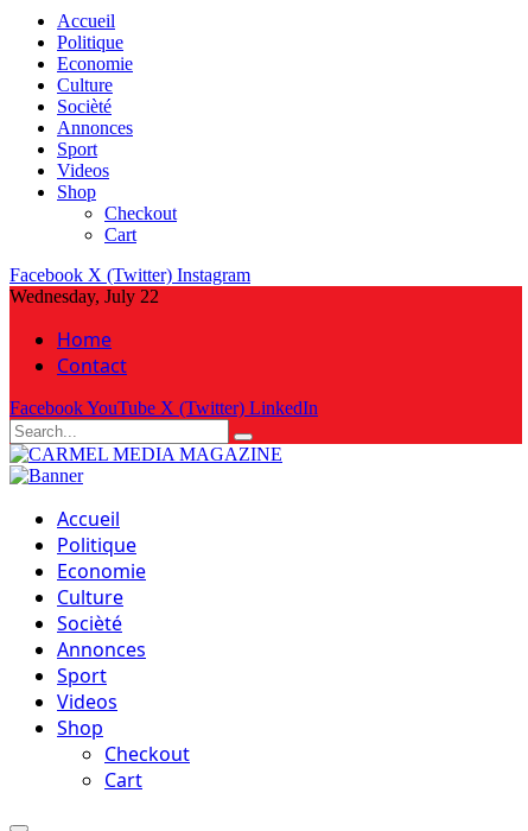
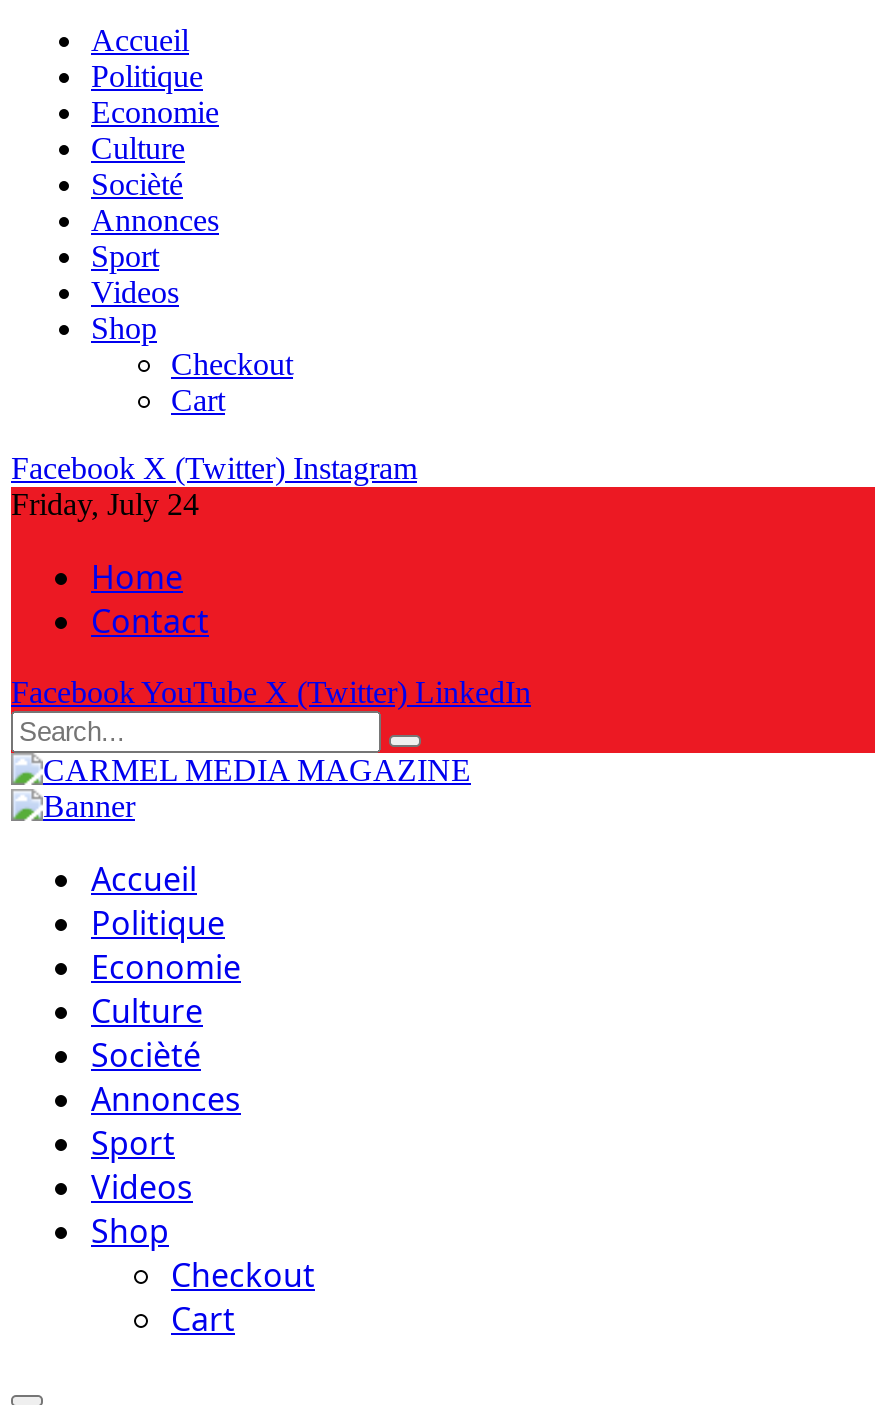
- Wednesday, July 22
+ Friday, July 24
